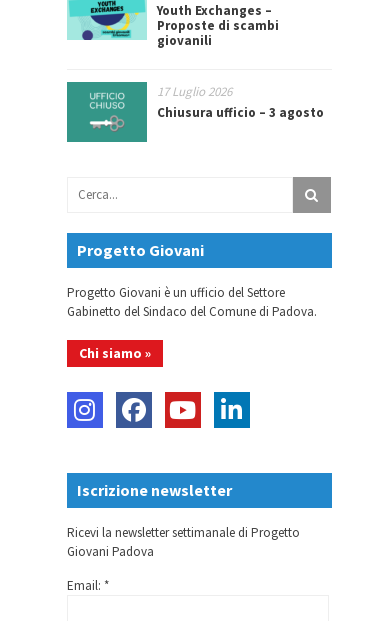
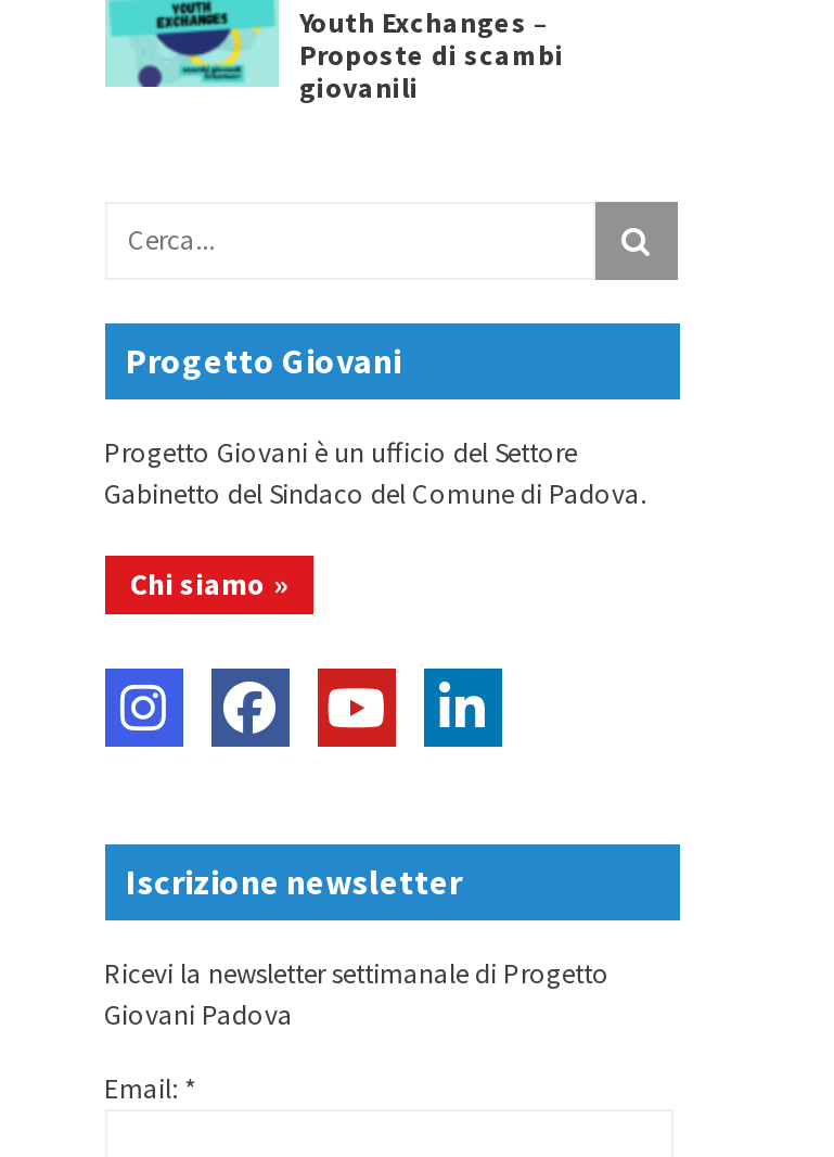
- [image]
- 17 Luglio 2026
- Chiusura ufficio – 3 agosto
